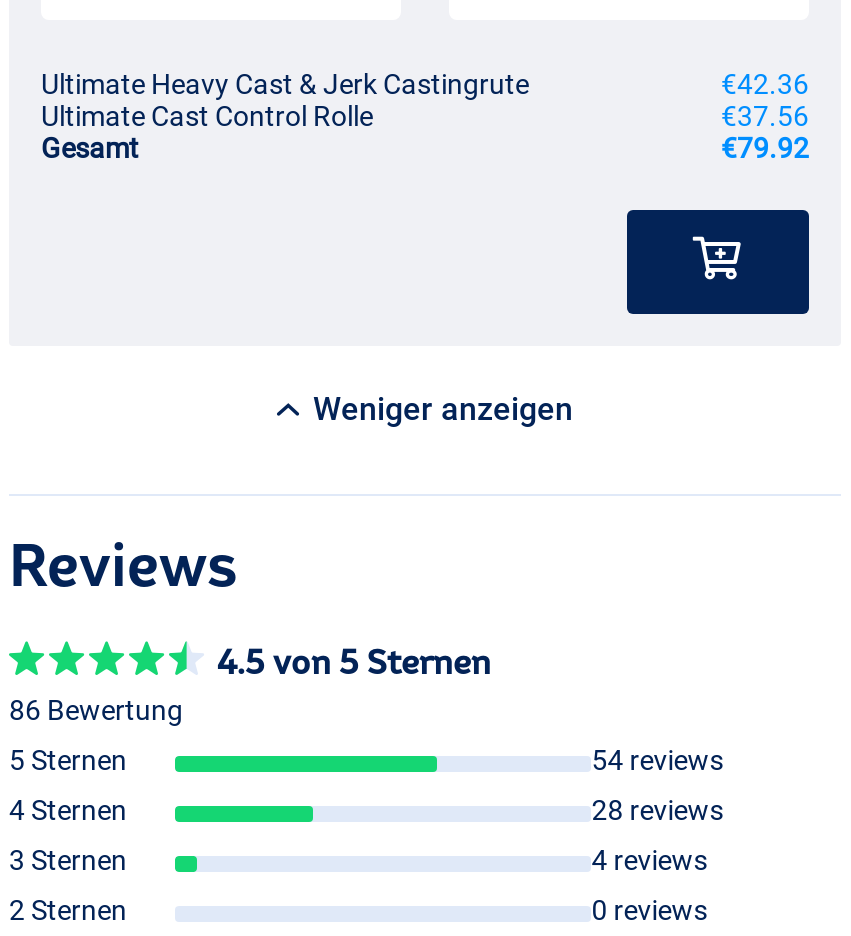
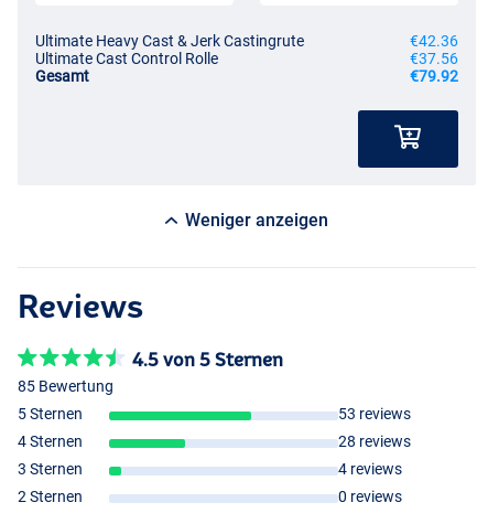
- 86 Bewertung
+ 85 Bewertung

- 54 reviews
+ 53 reviews
